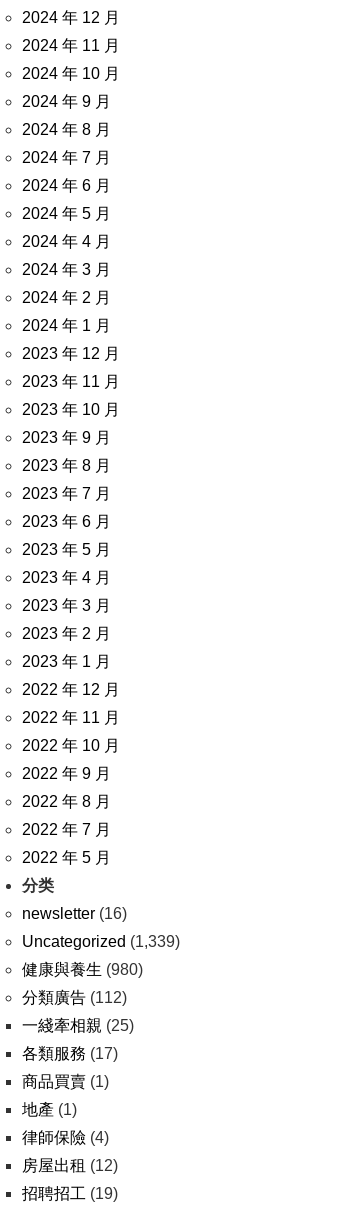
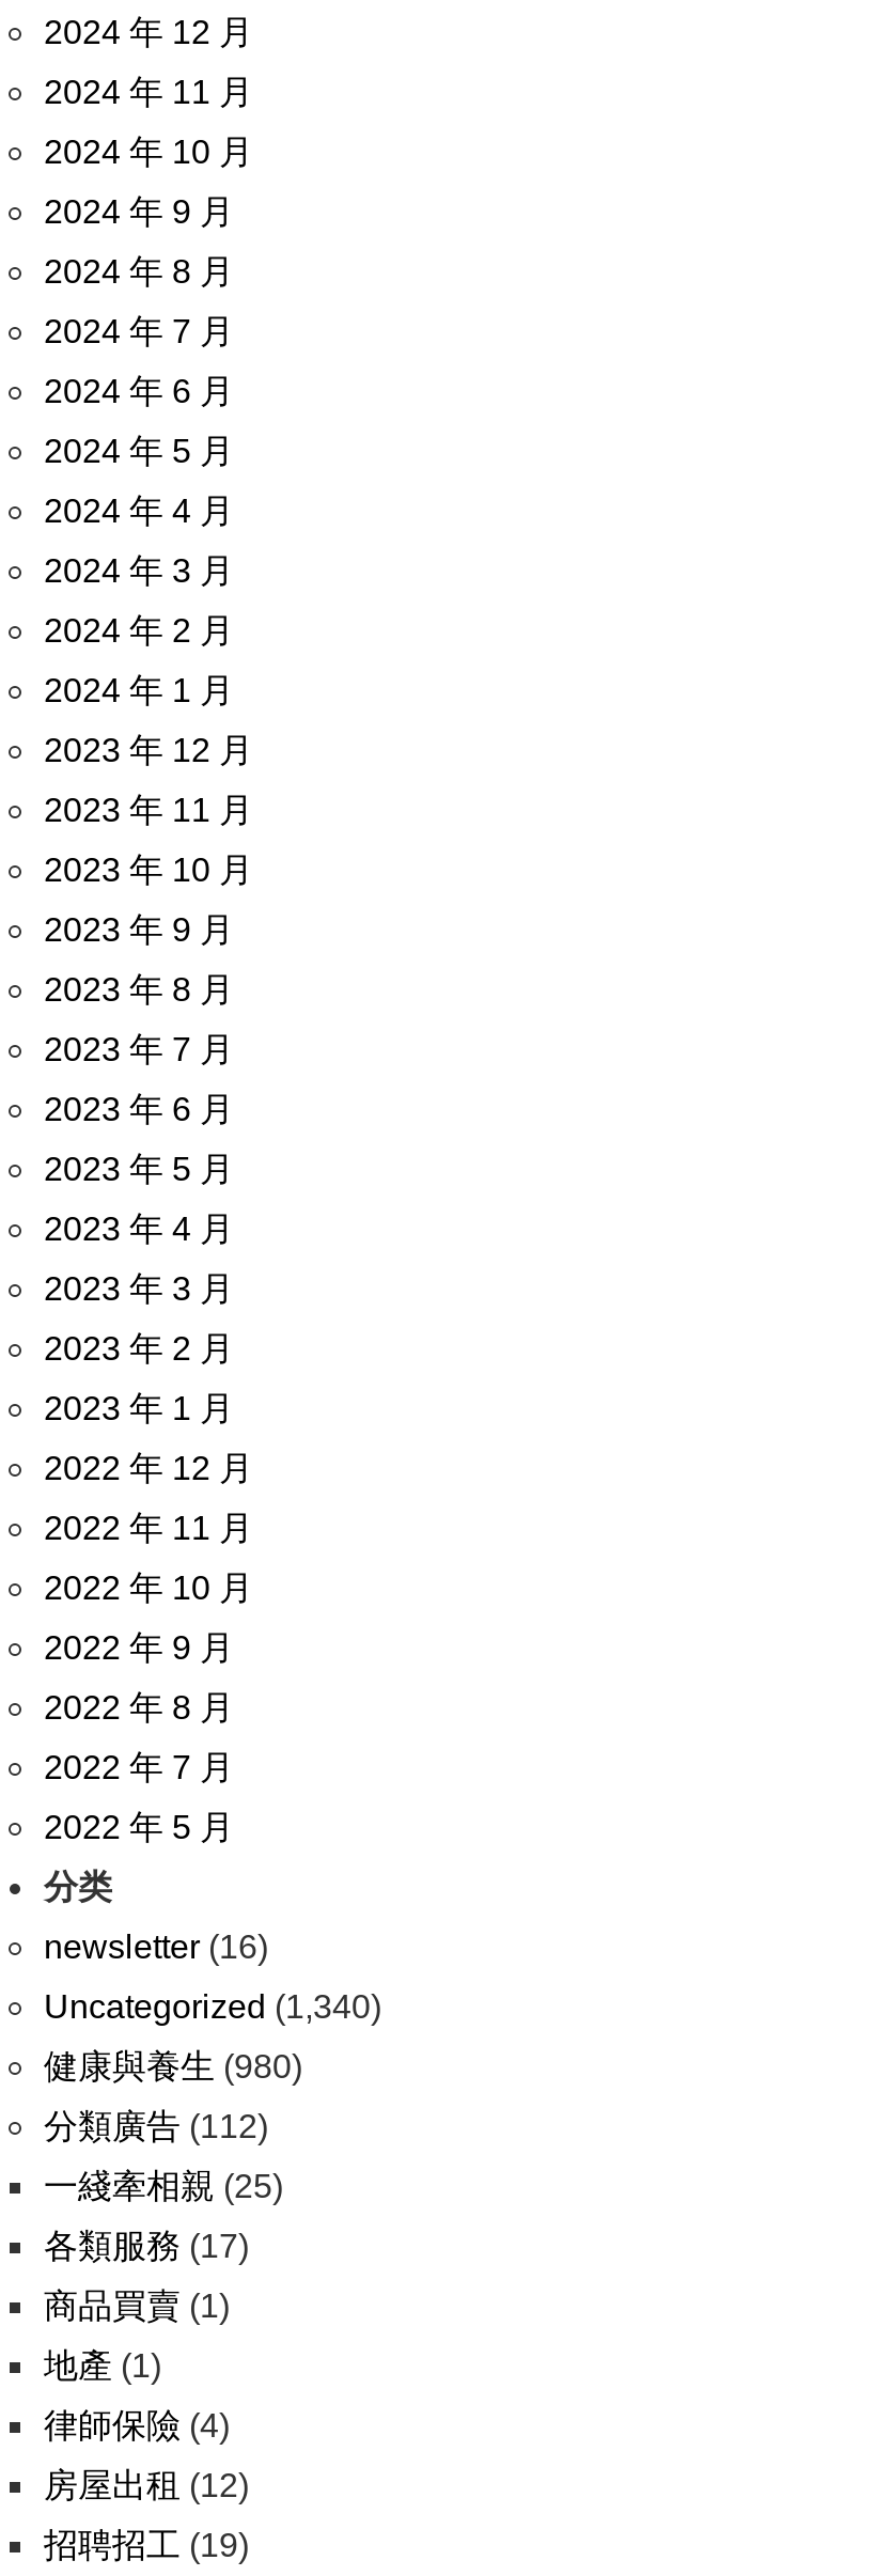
- Uncategorized (1,339)
+ Uncategorized (1,340)
